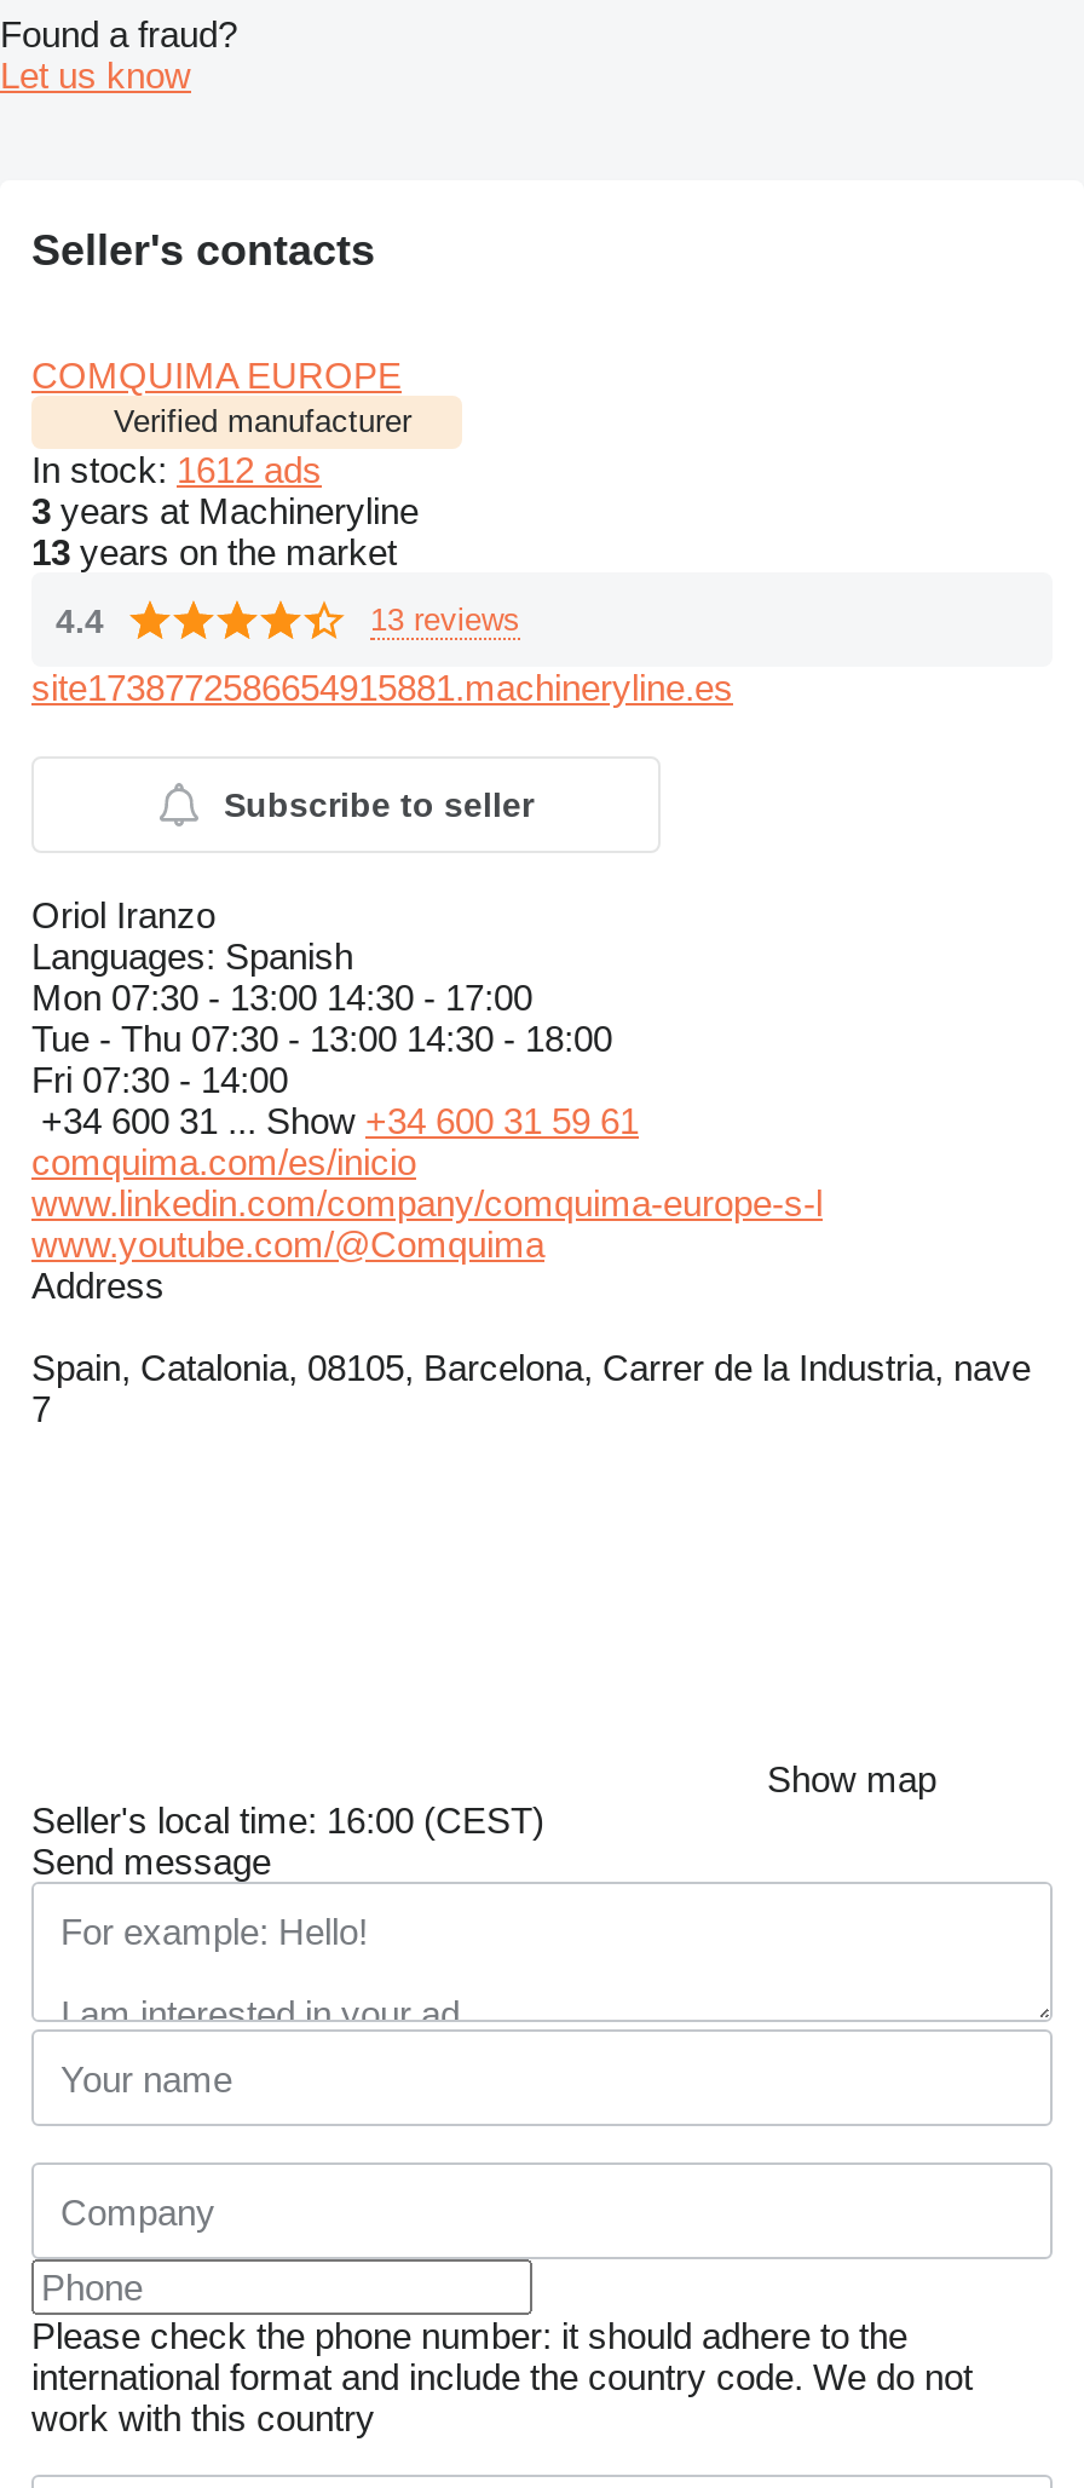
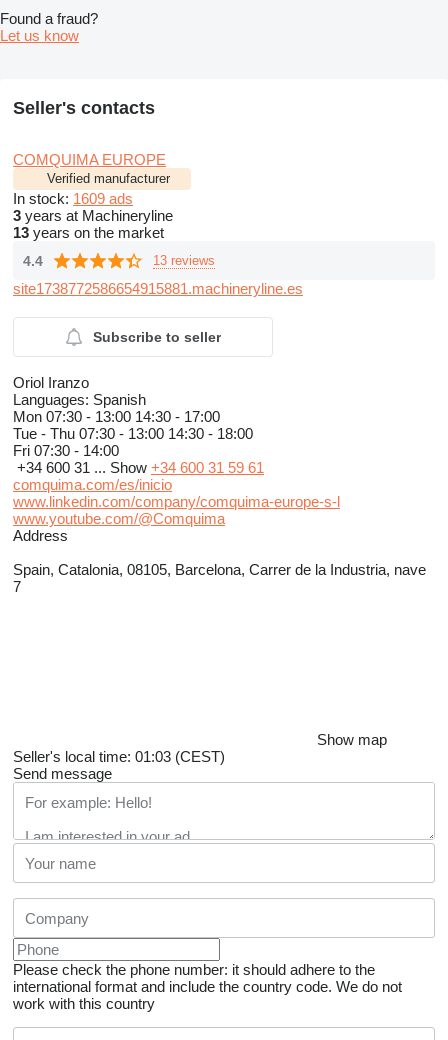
- In stock: 1612 ads
+ In stock: 1609 ads

- Seller's local time: 16:00 (CEST)
+ Seller's local time: 01:03 (CEST)
